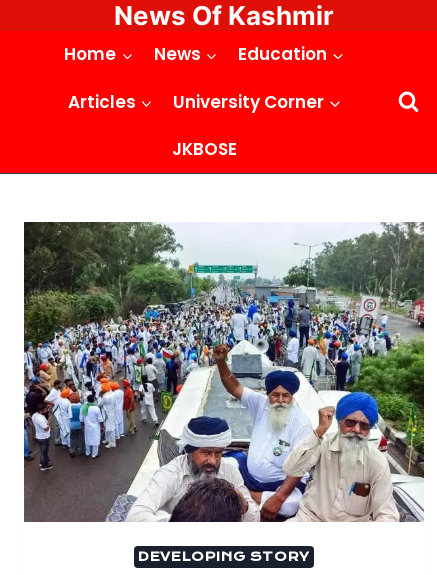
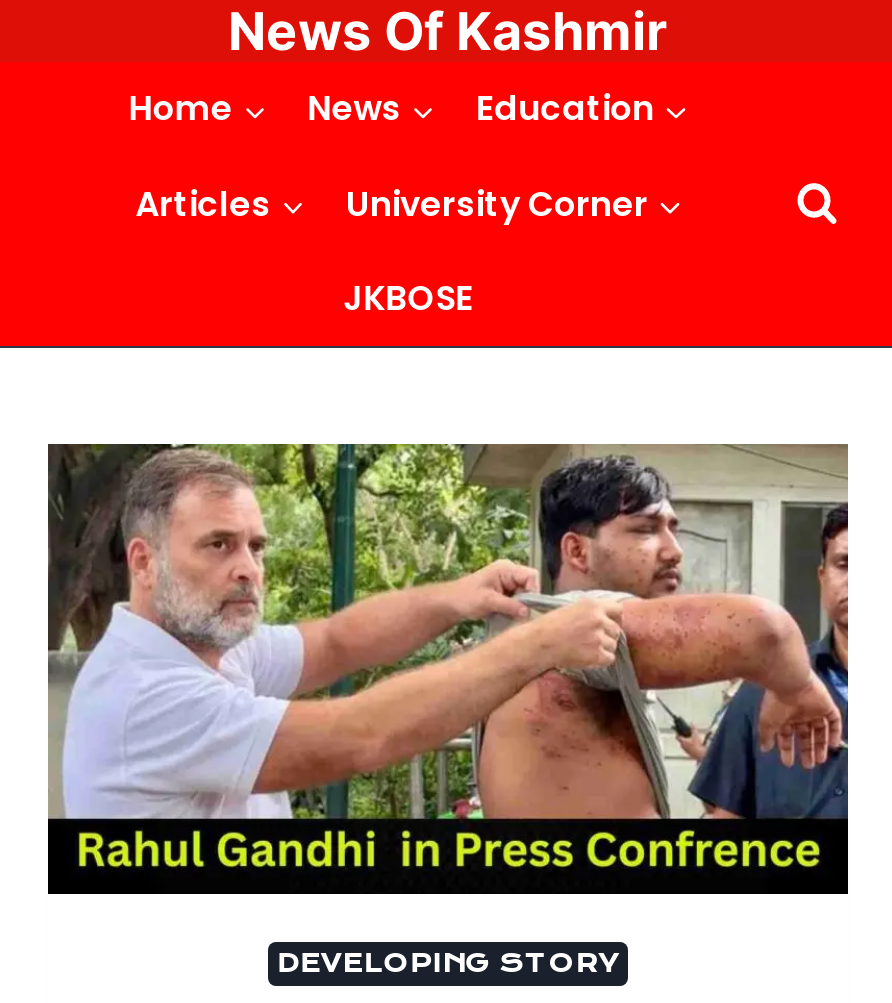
- [image]
+ [image]
